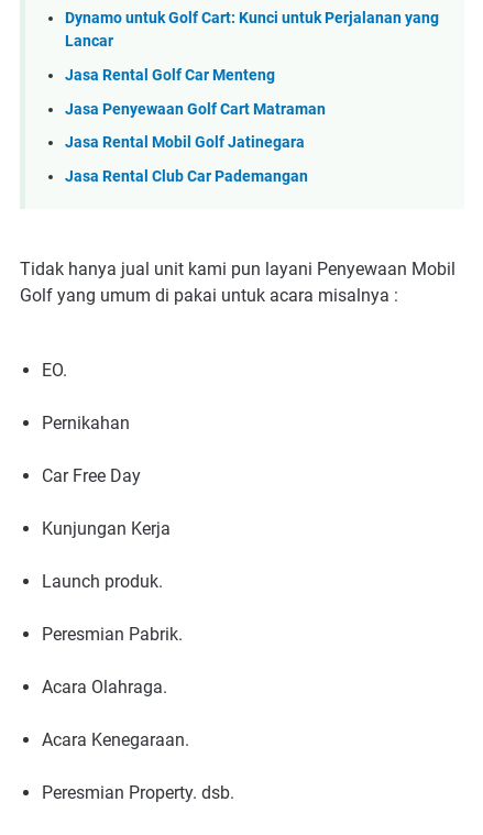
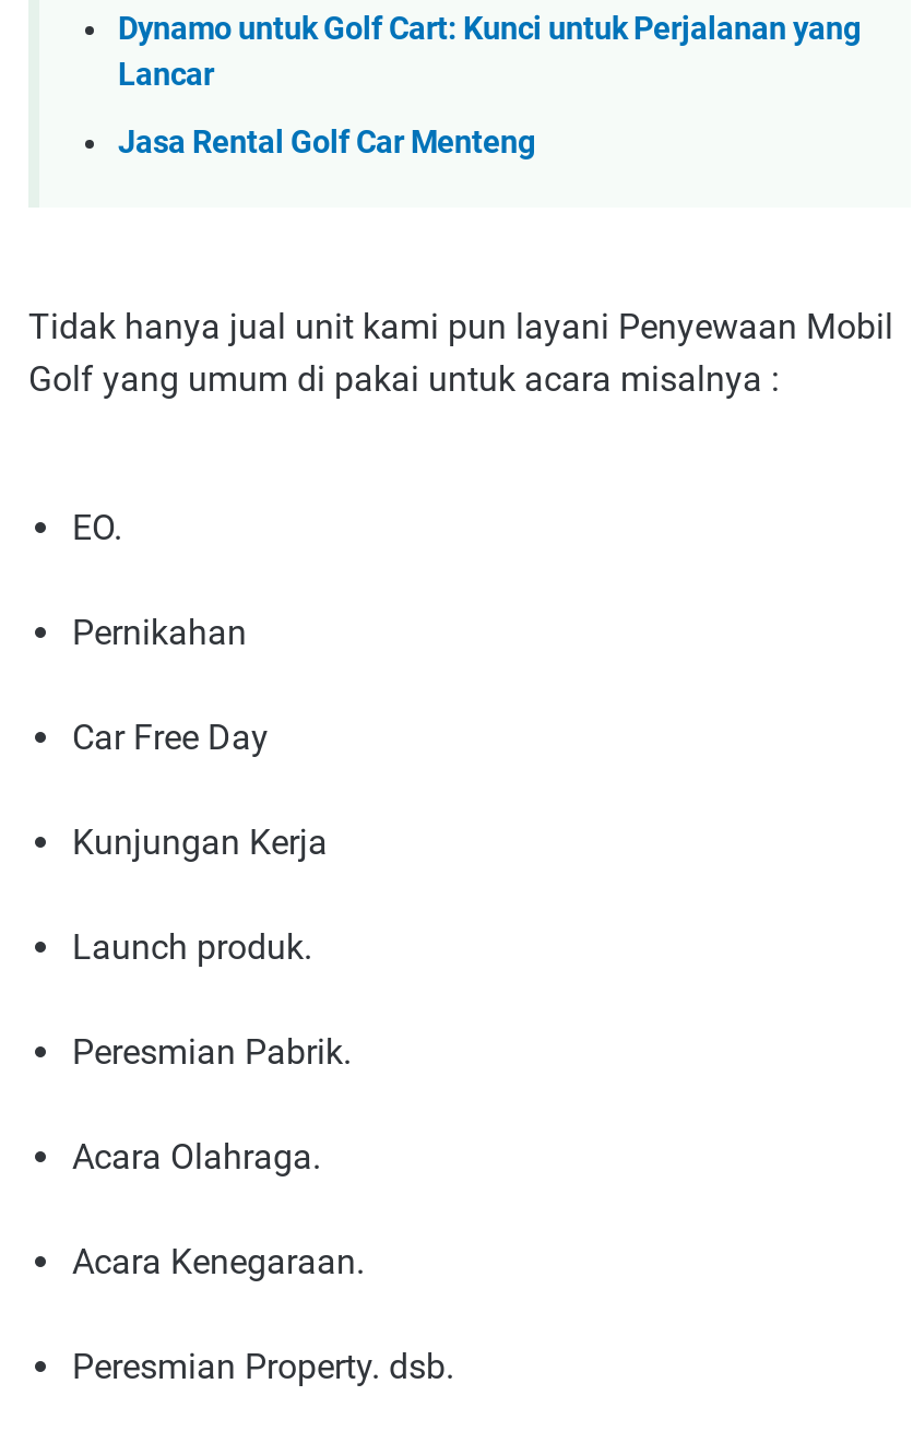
- Jasa Penyewaan Golf Cart Matraman
- Jasa Rental Mobil Golf Jatinegara
- Jasa Rental Club Car Pademangan
